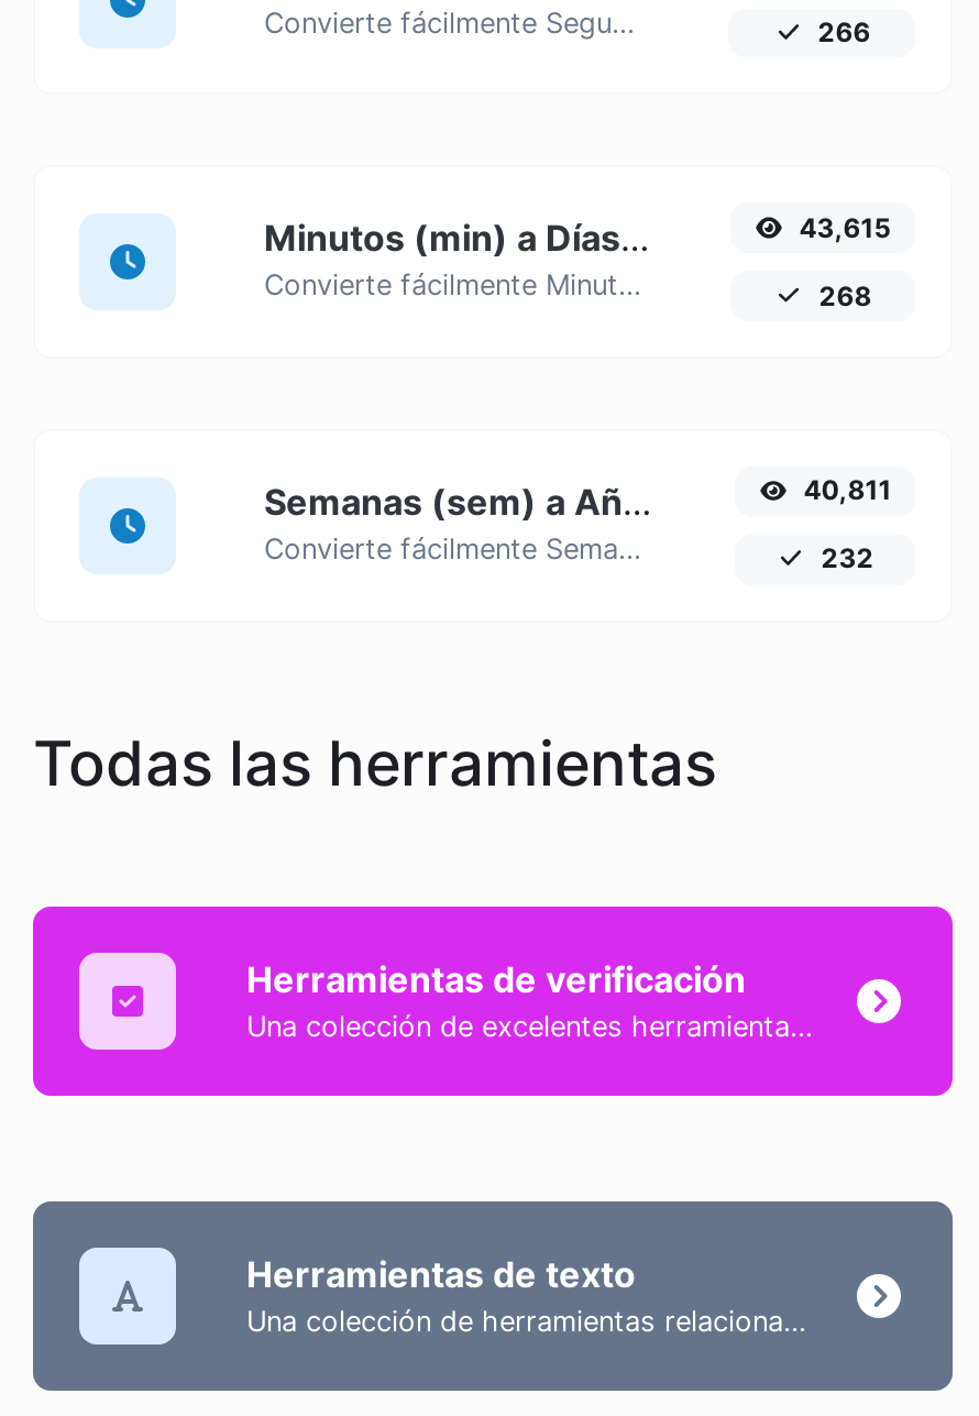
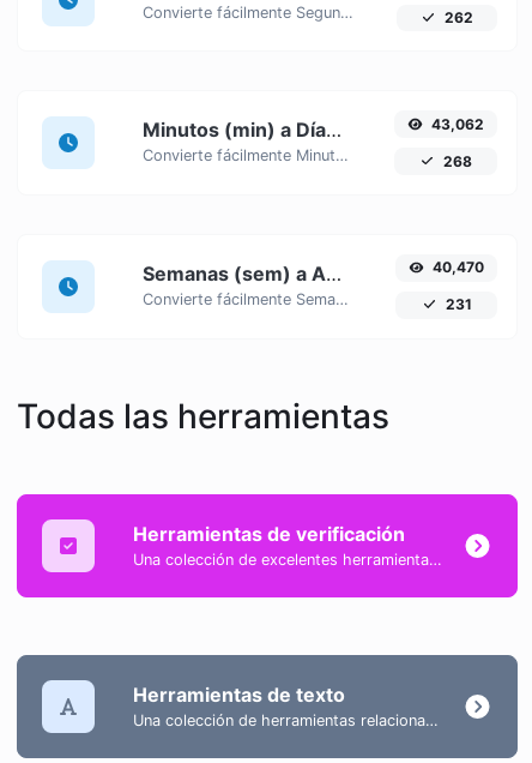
- 266
+ 262

- 43,615
+ 43,062

- 40,811
+ 40,470

- 232
+ 231
